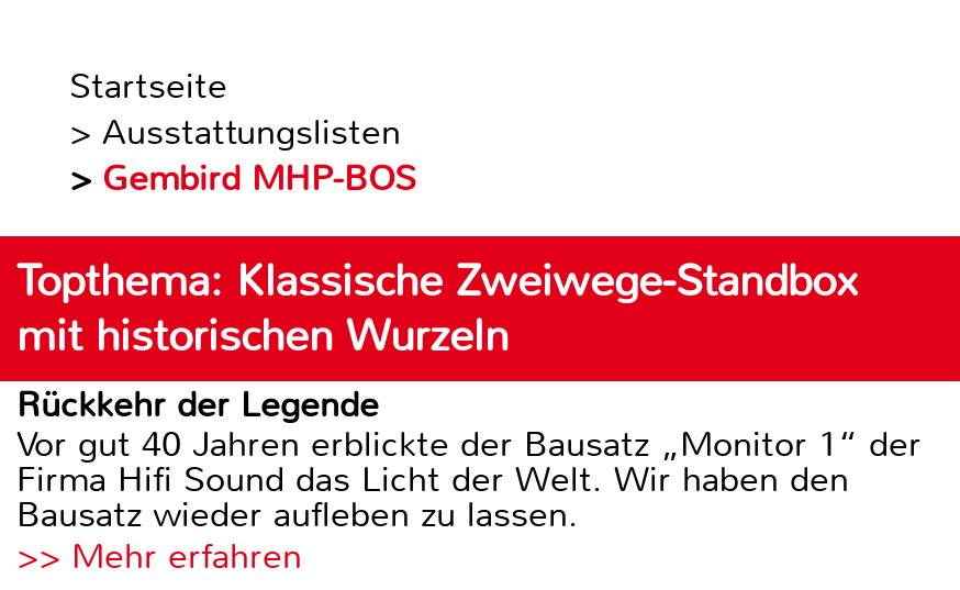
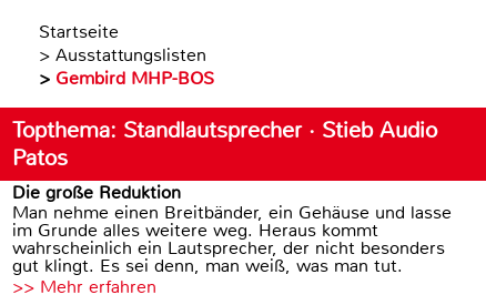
- Topthema: Klassische Zweiwege-Standbox
- mit historischen Wurzeln
- Rückkehr der Legende
- Vor gut 40 Jahren erblickte der Bausatz „Monitor 1“ der
- Firma Hifi Sound das Licht der Welt. Wir haben den
- Bausatz wieder aufleben zu lassen.
+ Topthema: Standlautsprecher · Stieb Audio
+ Patos
+ Die große Reduktion
+ Man nehme einen Breitbänder, ein Gehäuse und lasse
+ im Grunde alles weitere weg. Heraus kommt
+ wahrscheinlich ein Lautsprecher, der nicht besonders
+ gut klingt. Es sei denn, man weiß, was man tut.
